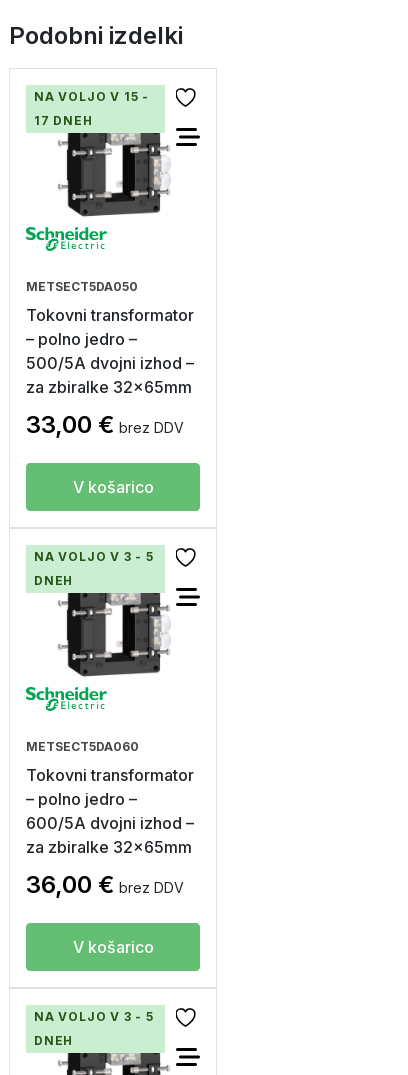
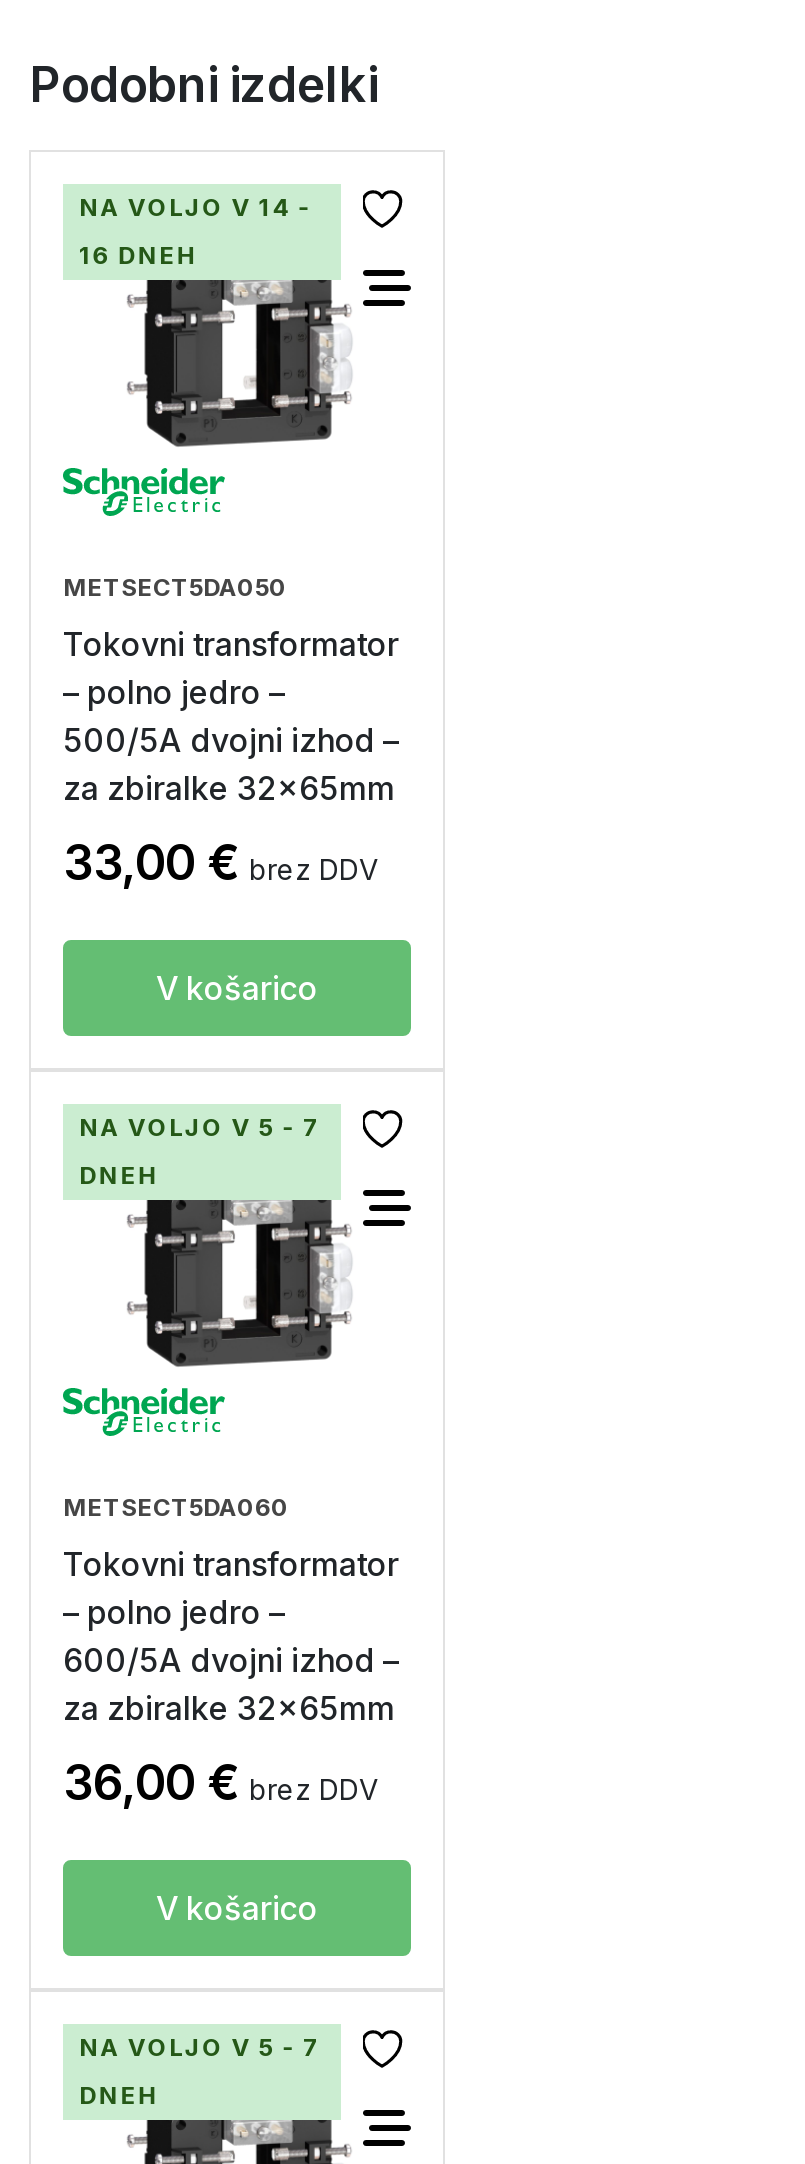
- NA VOLJO V 15 -
+ NA VOLJO V 14 -

- 17 DNEH
+ 16 DNEH

- NA VOLJO V 3 - 5
+ NA VOLJO V 5 - 7

- NA VOLJO V 3 - 5
+ NA VOLJO V 5 - 7
